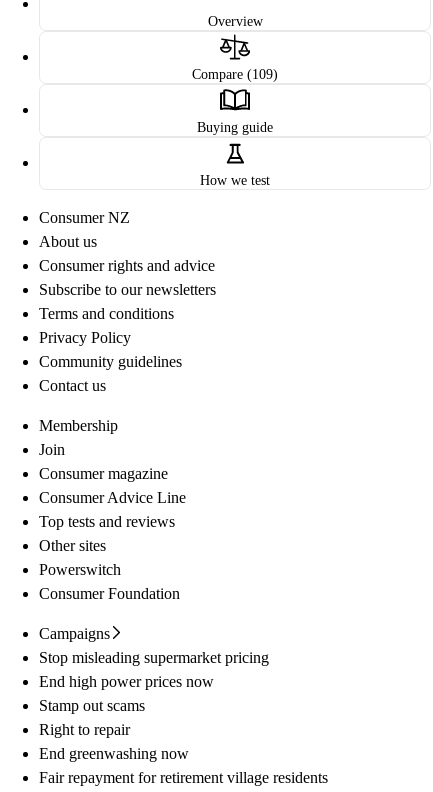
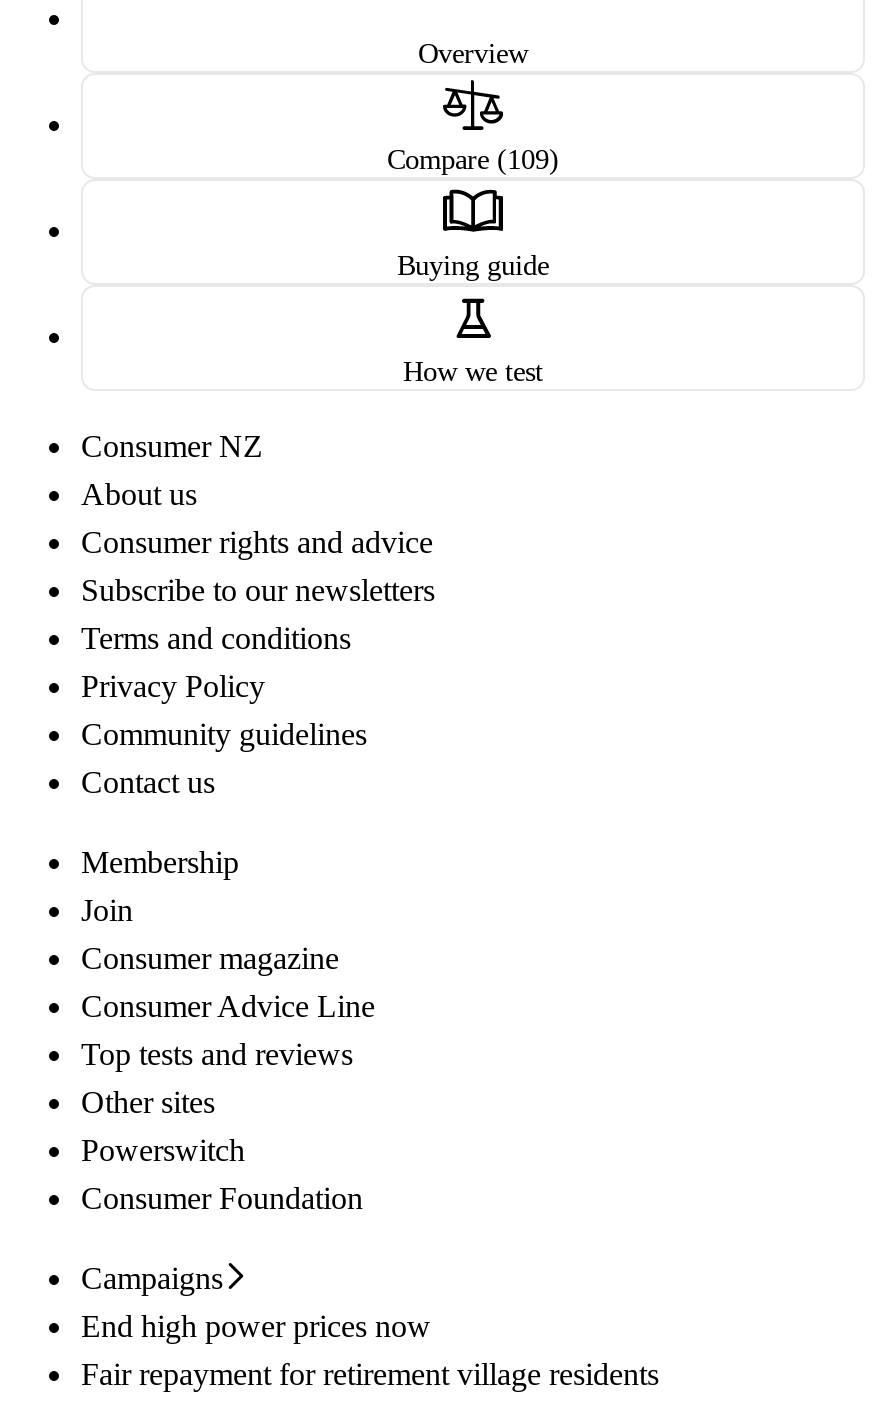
- Stop misleading supermarket pricing

- Stamp out scams
- Right to repair
- End greenwashing now
